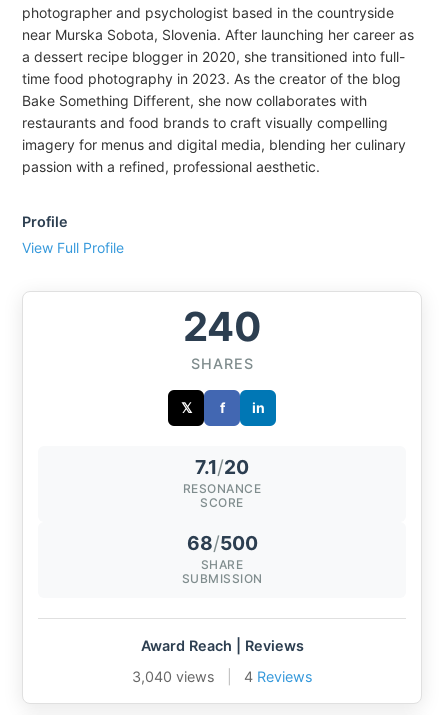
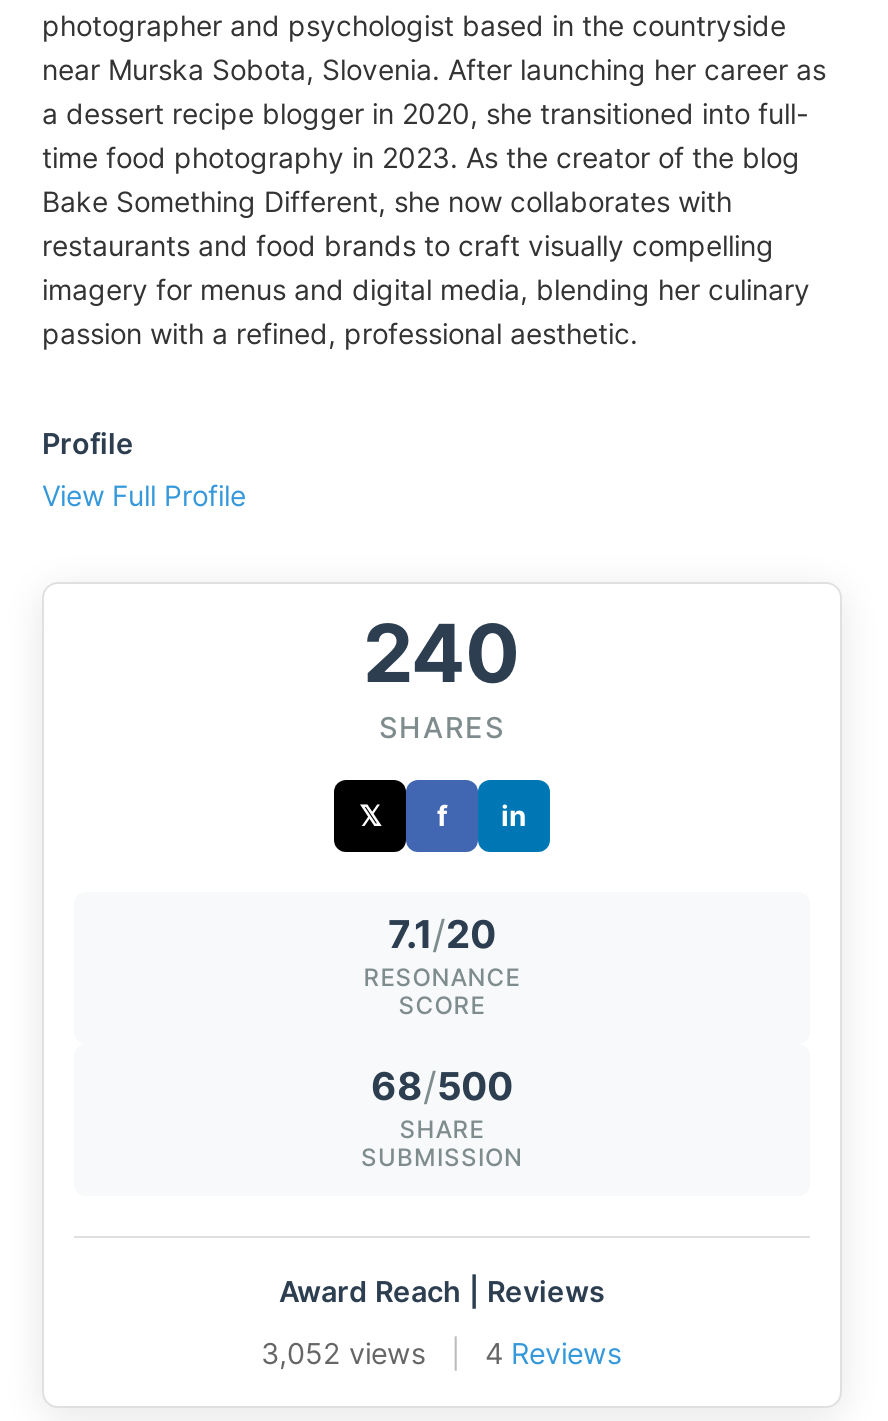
- 3,040 views
+ 3,052 views
